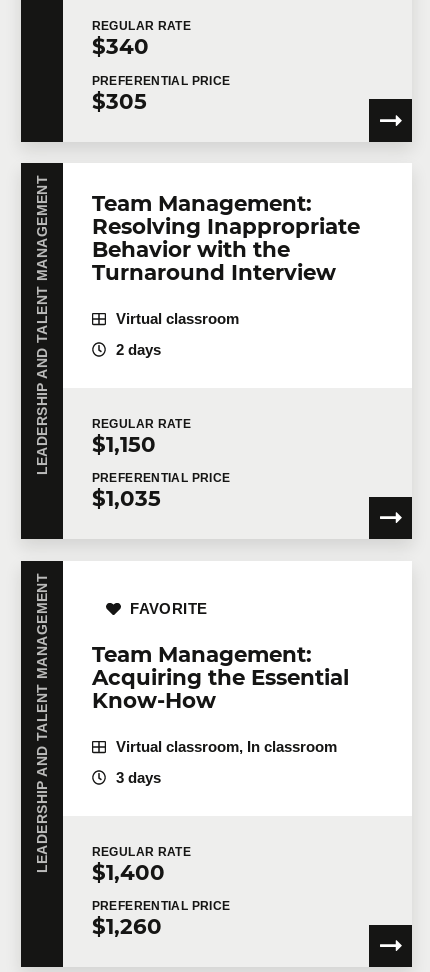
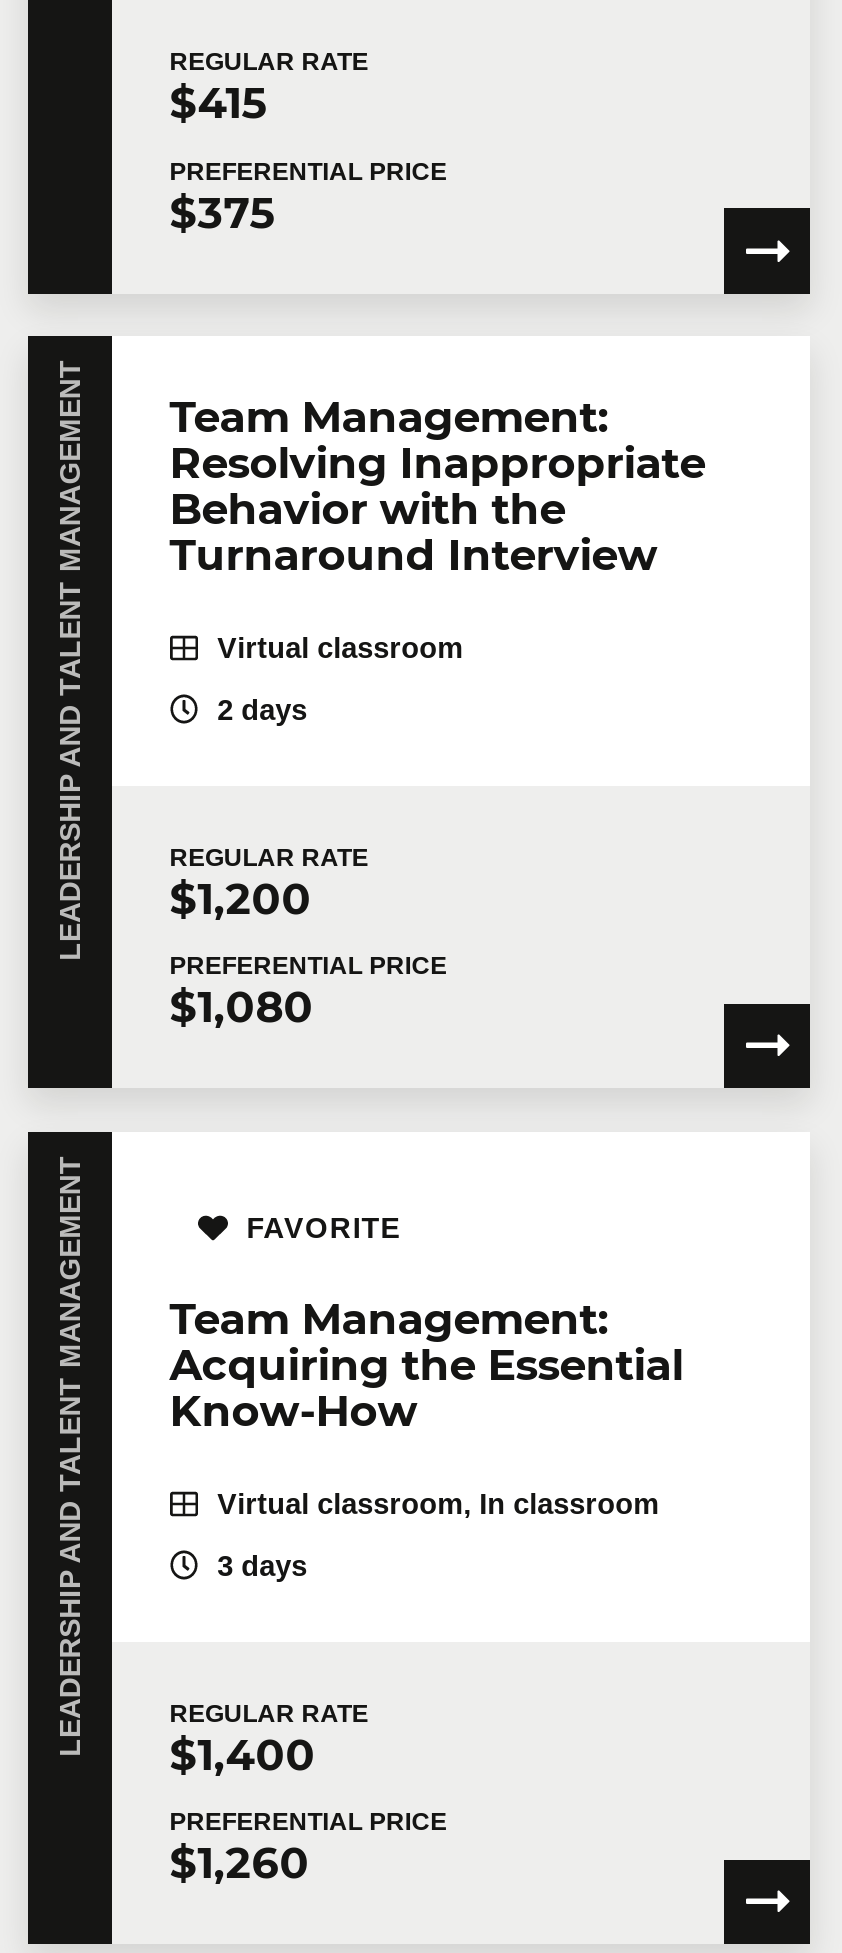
- $340
+ $415

- $305
+ $375

- $1,150
+ $1,200

- $1,035
+ $1,080
